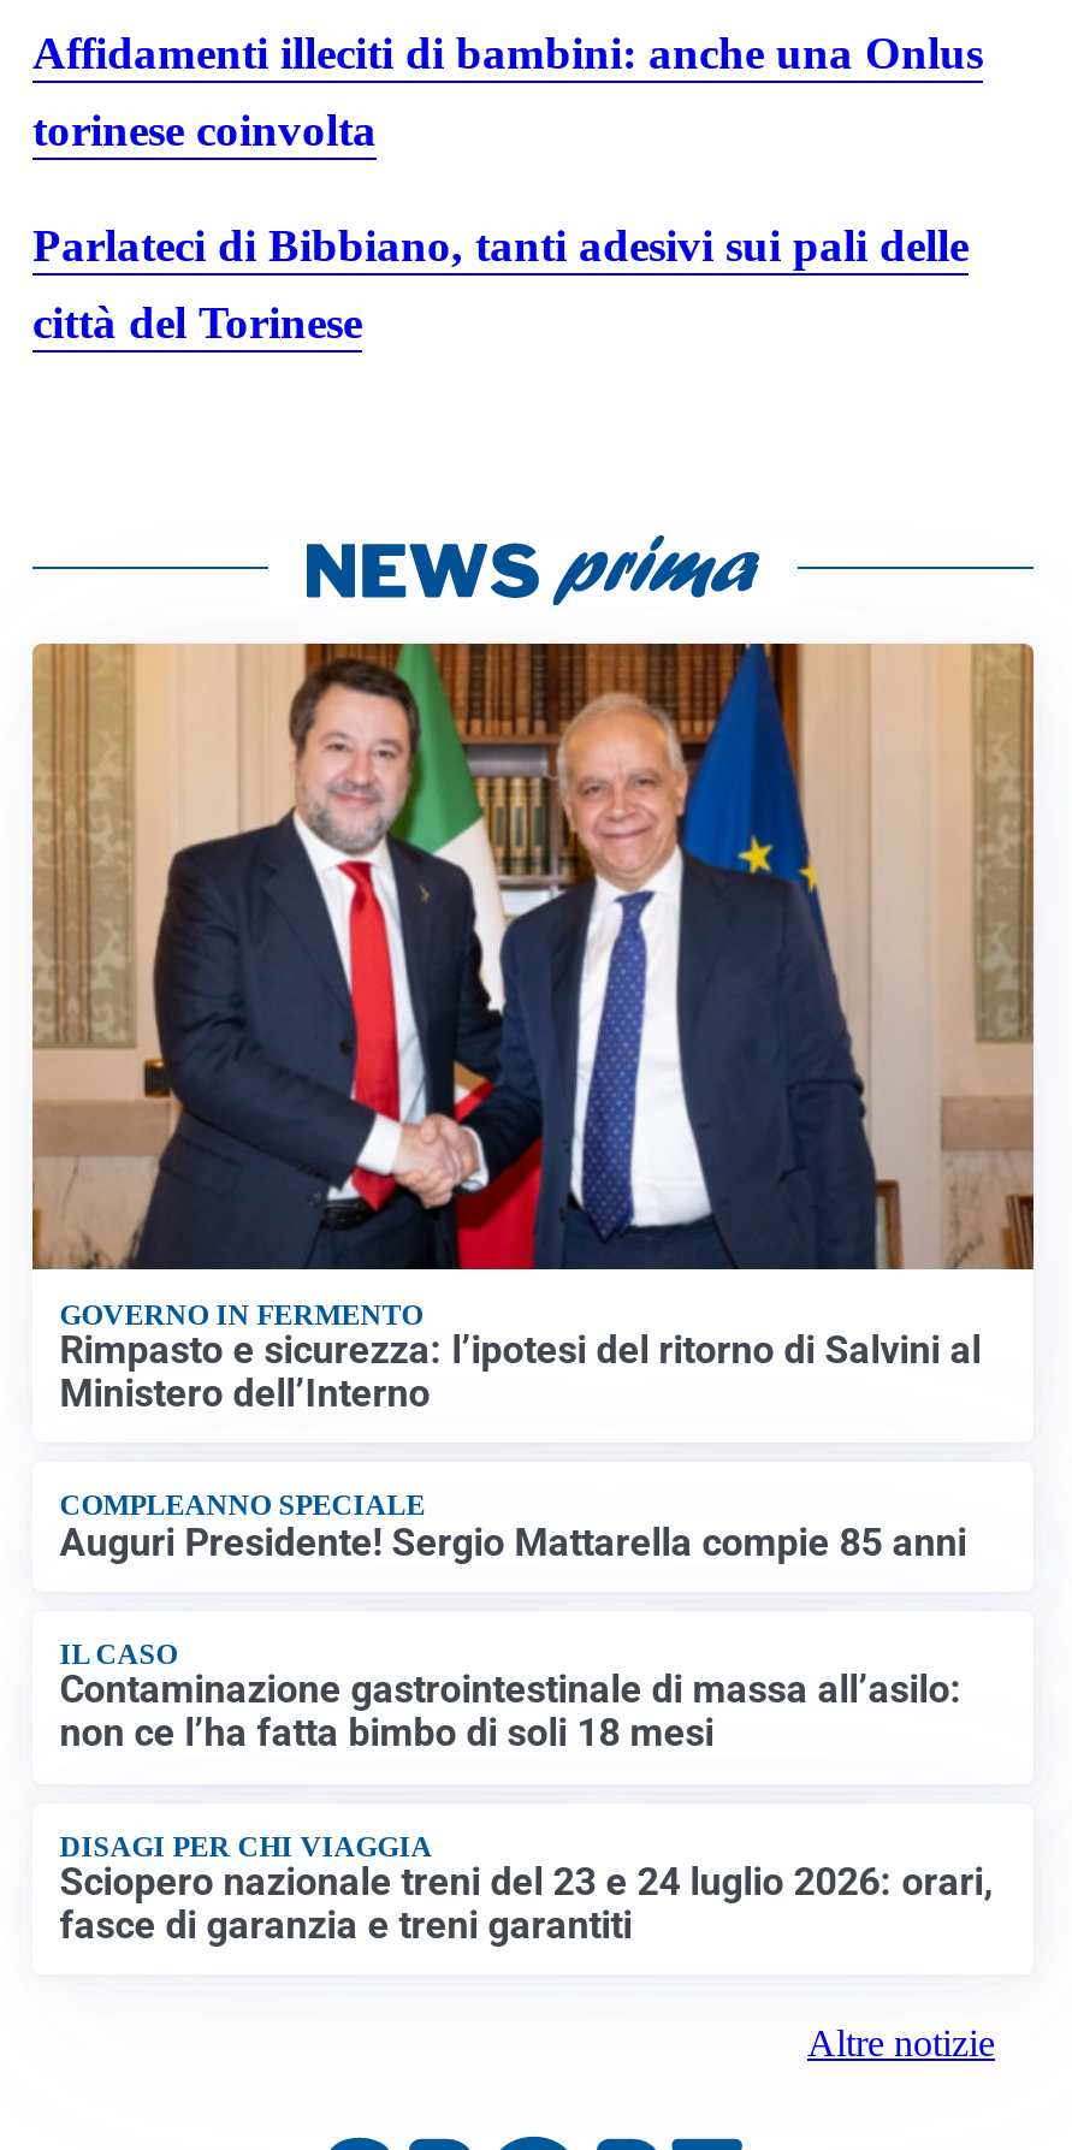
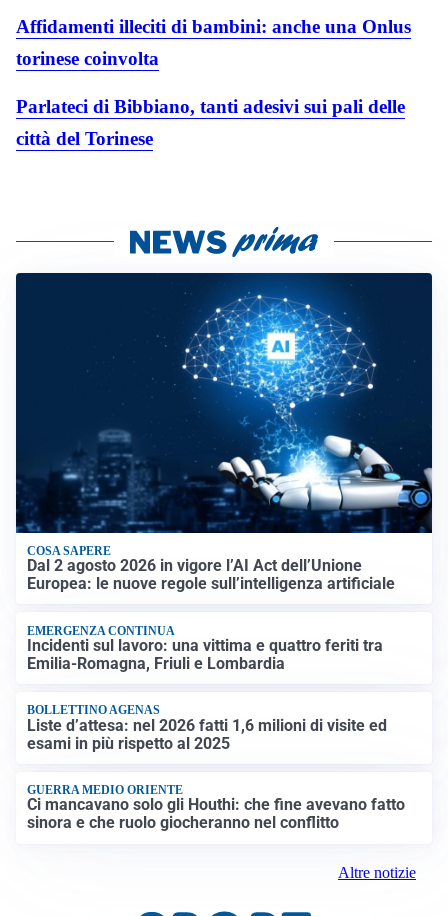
- [image]
- GOVERNO IN FERMENTO
- Rimpasto e sicurezza: l’ipotesi del ritorno di Salvini al
- Ministero dell’Interno
+ [image]
+ COSA SAPERE
+ Dal 2 agosto 2026 in vigore l’AI Act dell’Unione
+ Europea: le nuove regole sull’intelligenza artificiale

- COMPLEANNO SPECIALE
- Auguri Presidente! Sergio Mattarella compie 85 anni
+ EMERGENZA CONTINUA
+ Incidenti sul lavoro: una vittima e quattro feriti tra
+ Emilia-Romagna, Friuli e Lombardia

- IL CASO
- Contaminazione gastrointestinale di massa all’asilo:
- non ce l’ha fatta bimbo di soli 18 mesi
+ BOLLETTINO AGENAS
+ Liste d’attesa: nel 2026 fatti 1,6 milioni di visite ed
+ esami in più rispetto al 2025

- DISAGI PER CHI VIAGGIA
- Sciopero nazionale treni del 23 e 24 luglio 2026: orari,
- fasce di garanzia e treni garantiti
+ GUERRA MEDIO ORIENTE
+ Ci mancavano solo gli Houthi: che fine avevano fatto
+ sinora e che ruolo giocheranno nel conflitto
